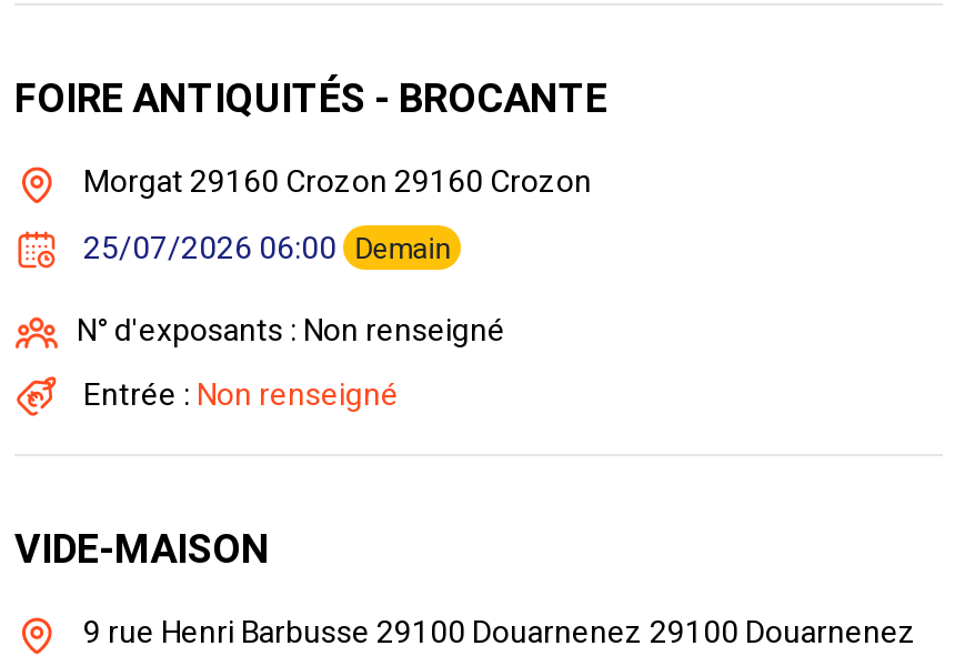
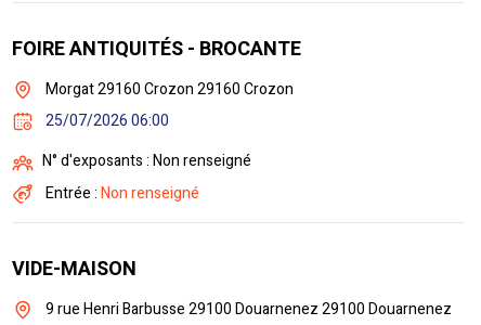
- 25/07/2026 06:00 Demain
+ 25/07/2026 06:00
